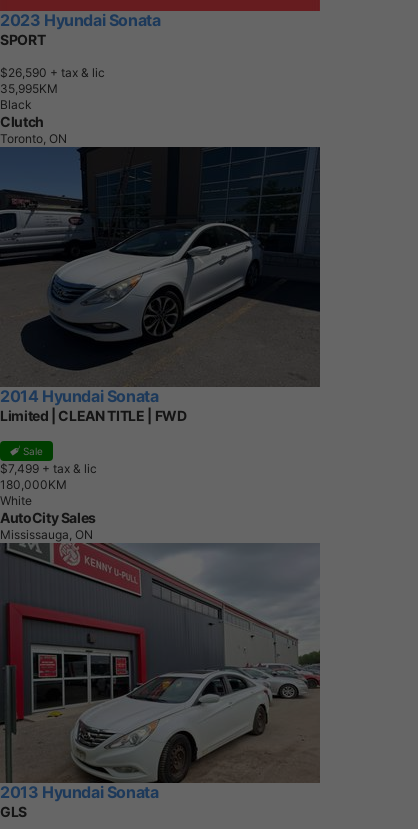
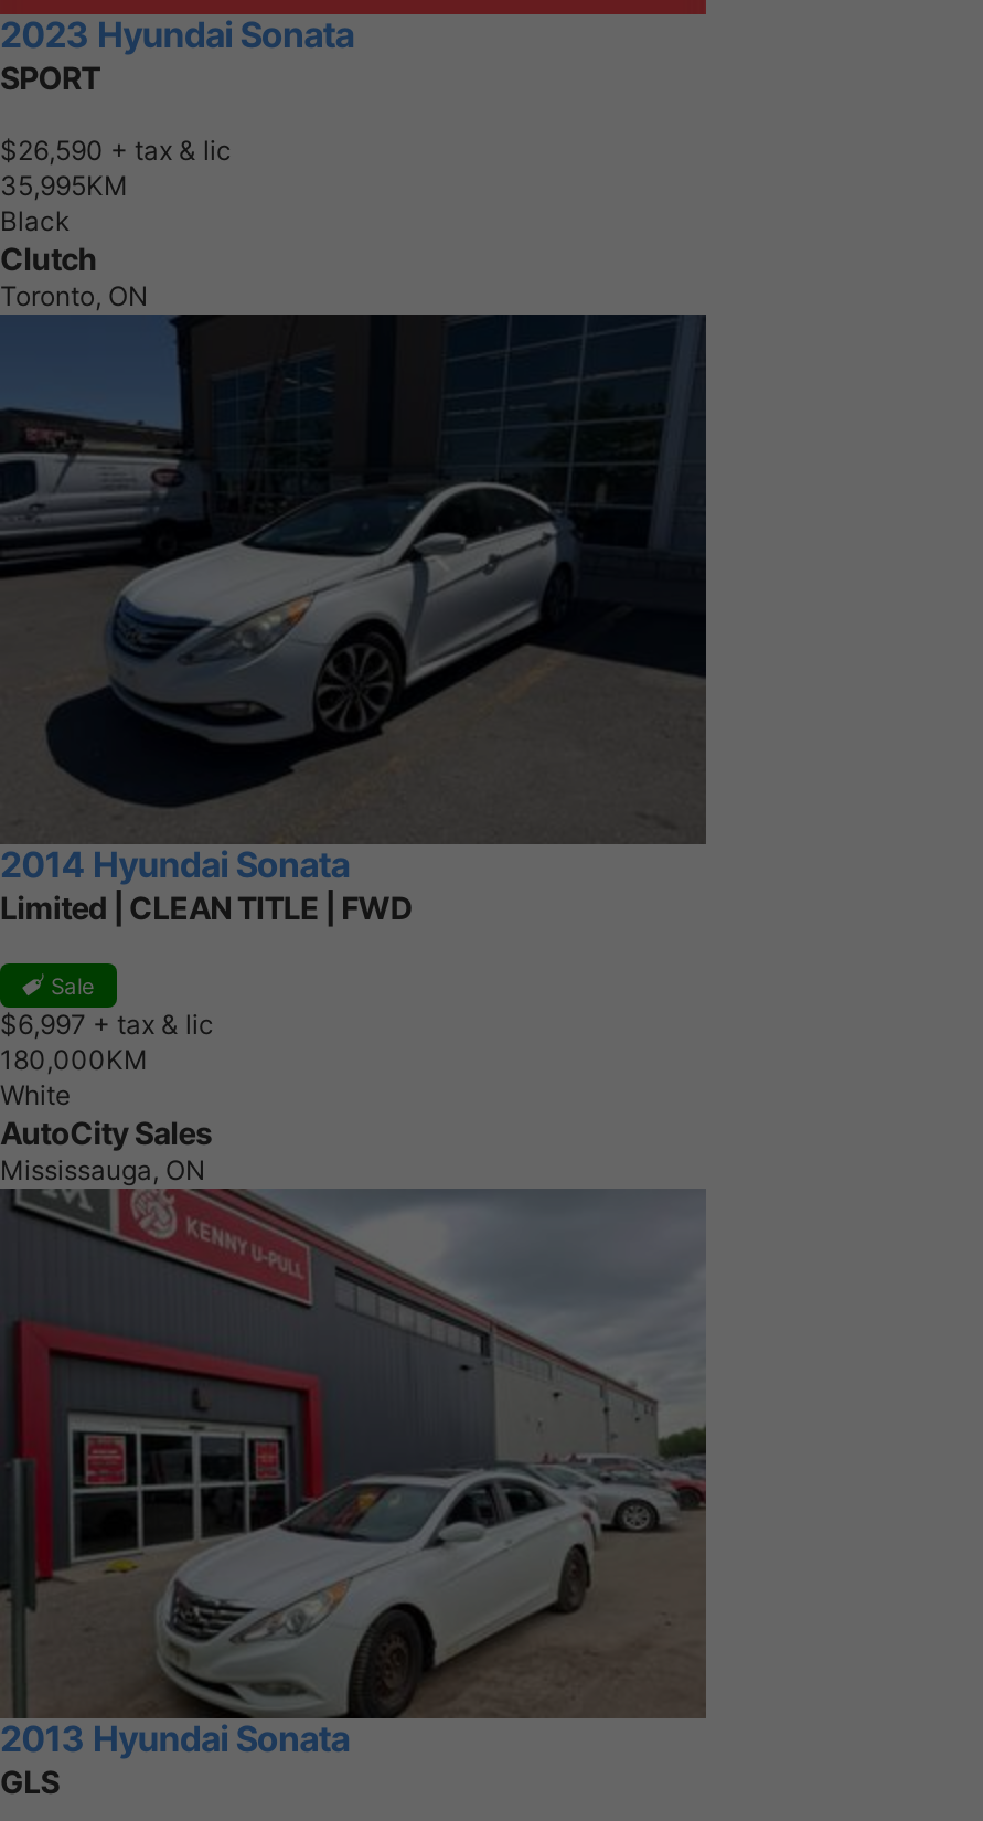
- $7,499+ tax & lic
+ $6,997+ tax & lic
